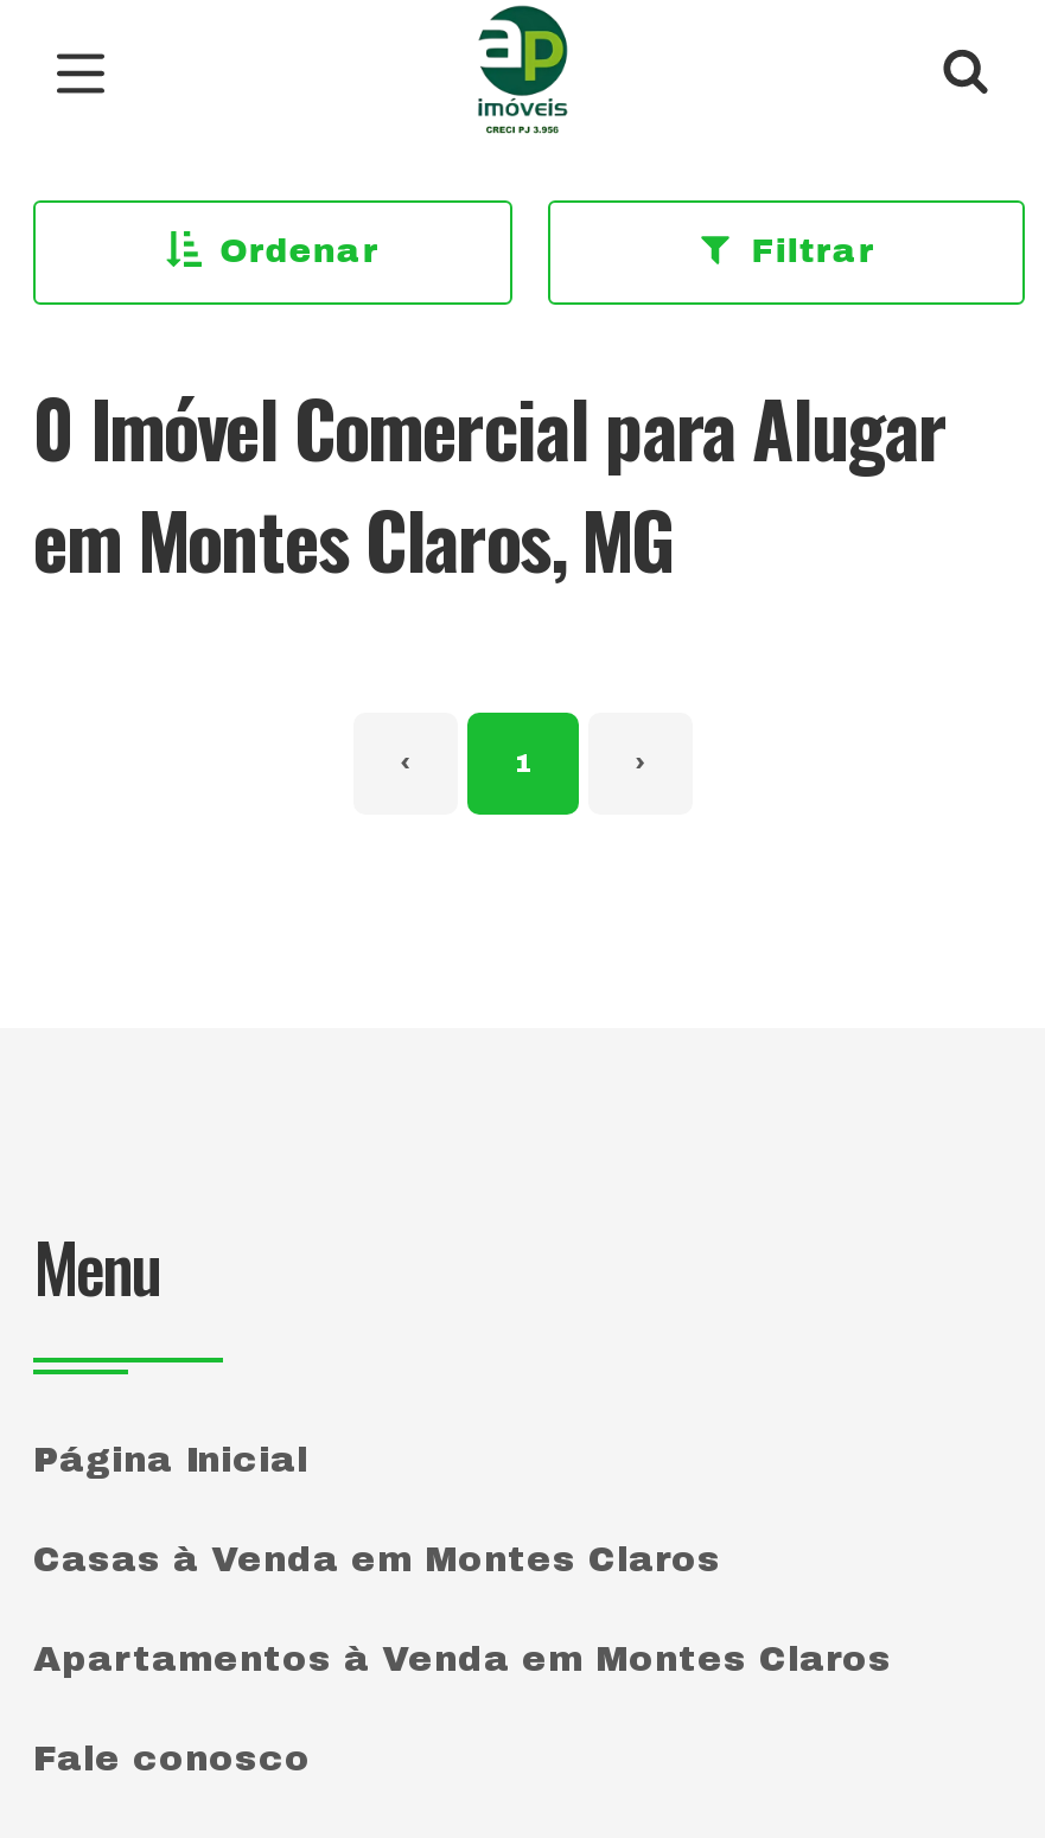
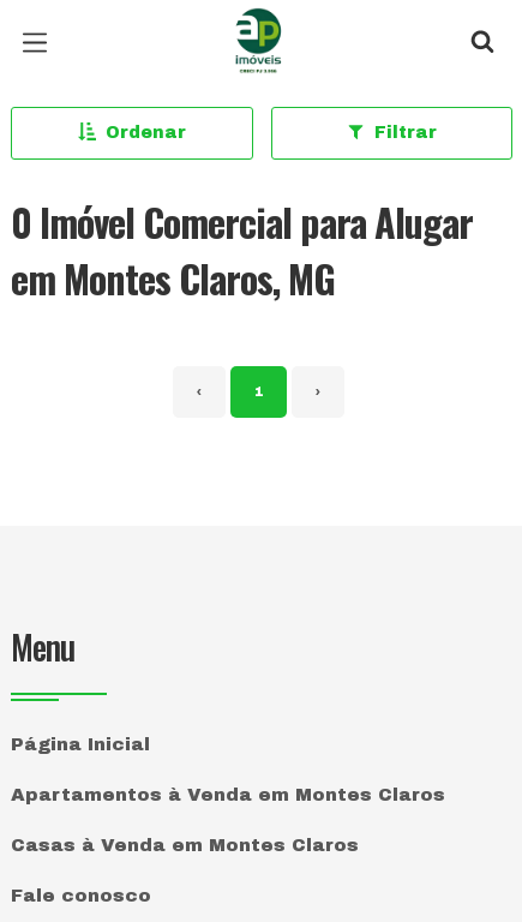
moved down: Casas à Venda em Montes Claros

moved up: Apartamentos à Venda em Montes Claros
